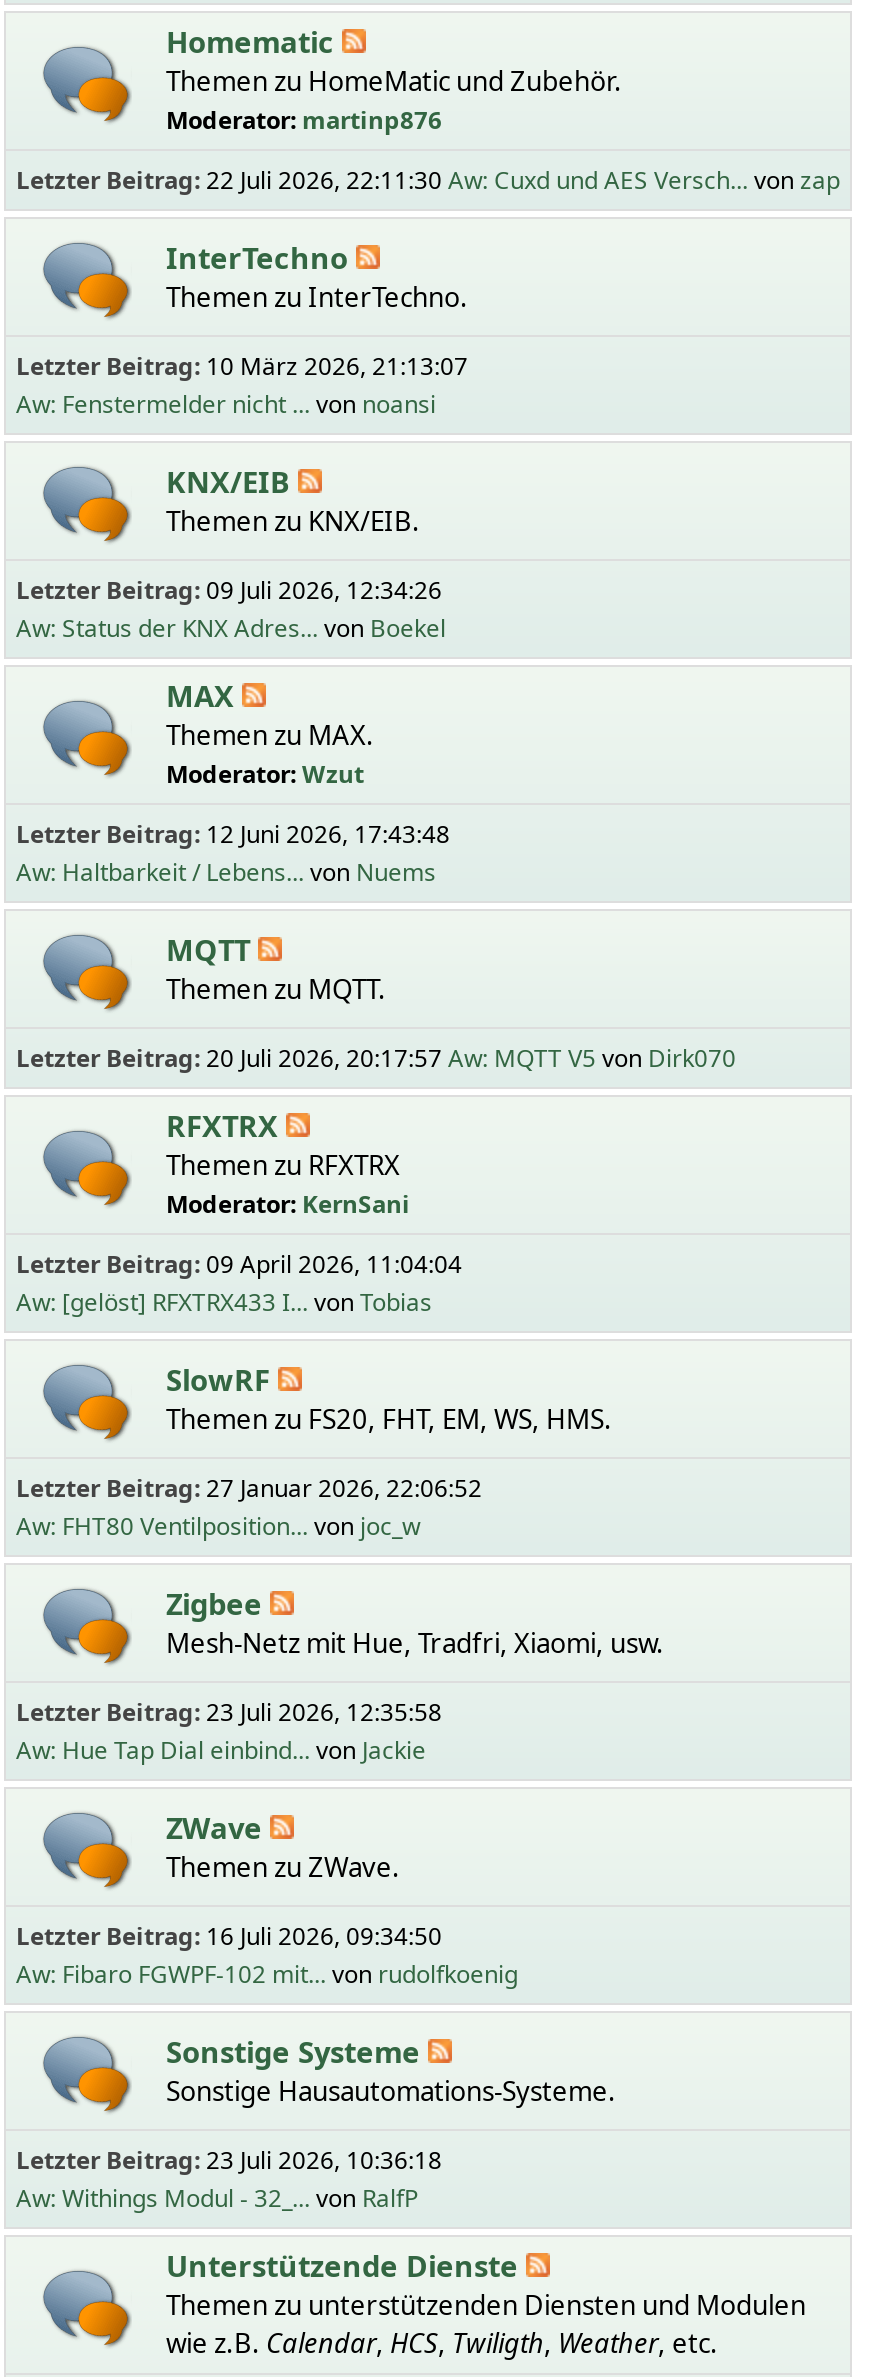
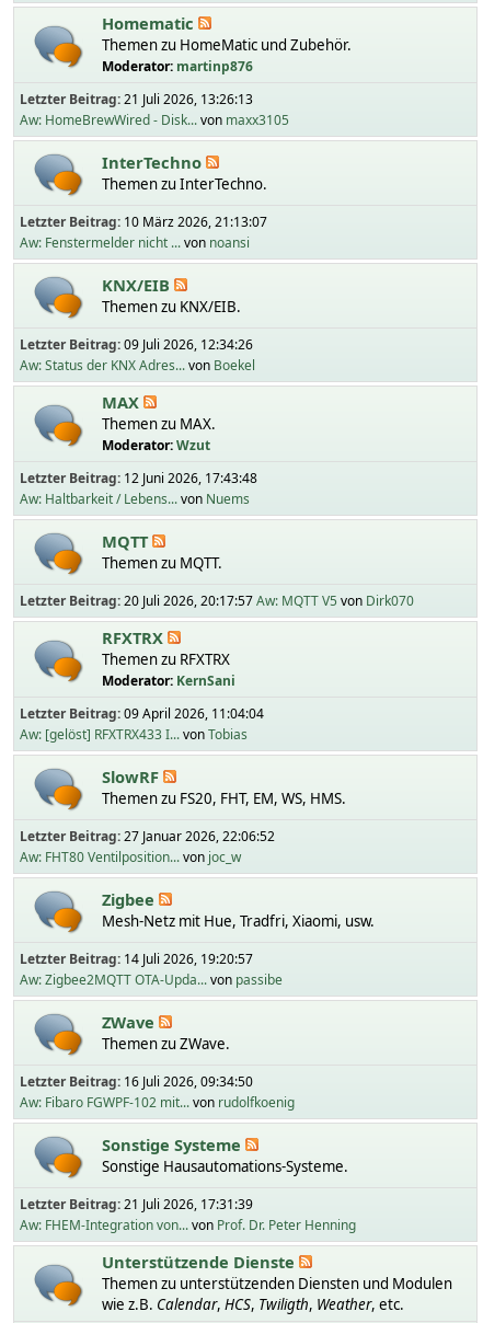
- Letzter Beitrag: 22 Juli 2026, 22:11:30 Aw: Cuxd und AES Versch... von zap
+ Letzter Beitrag: 21 Juli 2026, 13:26:13
+ Aw: HomeBrewWired - Disk... von maxx3105

- Letzter Beitrag: 23 Juli 2026, 12:35:58
- Aw: Hue Tap Dial einbind... von Jackie
+ Letzter Beitrag: 14 Juli 2026, 19:20:57
+ Aw: Zigbee2MQTT OTA-Upda... von passibe

- Letzter Beitrag: 23 Juli 2026, 10:36:18
- Aw: Withings Modul - 32_... von RalfP
+ Letzter Beitrag: 21 Juli 2026, 17:31:39
+ Aw: FHEM-Integration von... von Prof. Dr. Peter Henning
